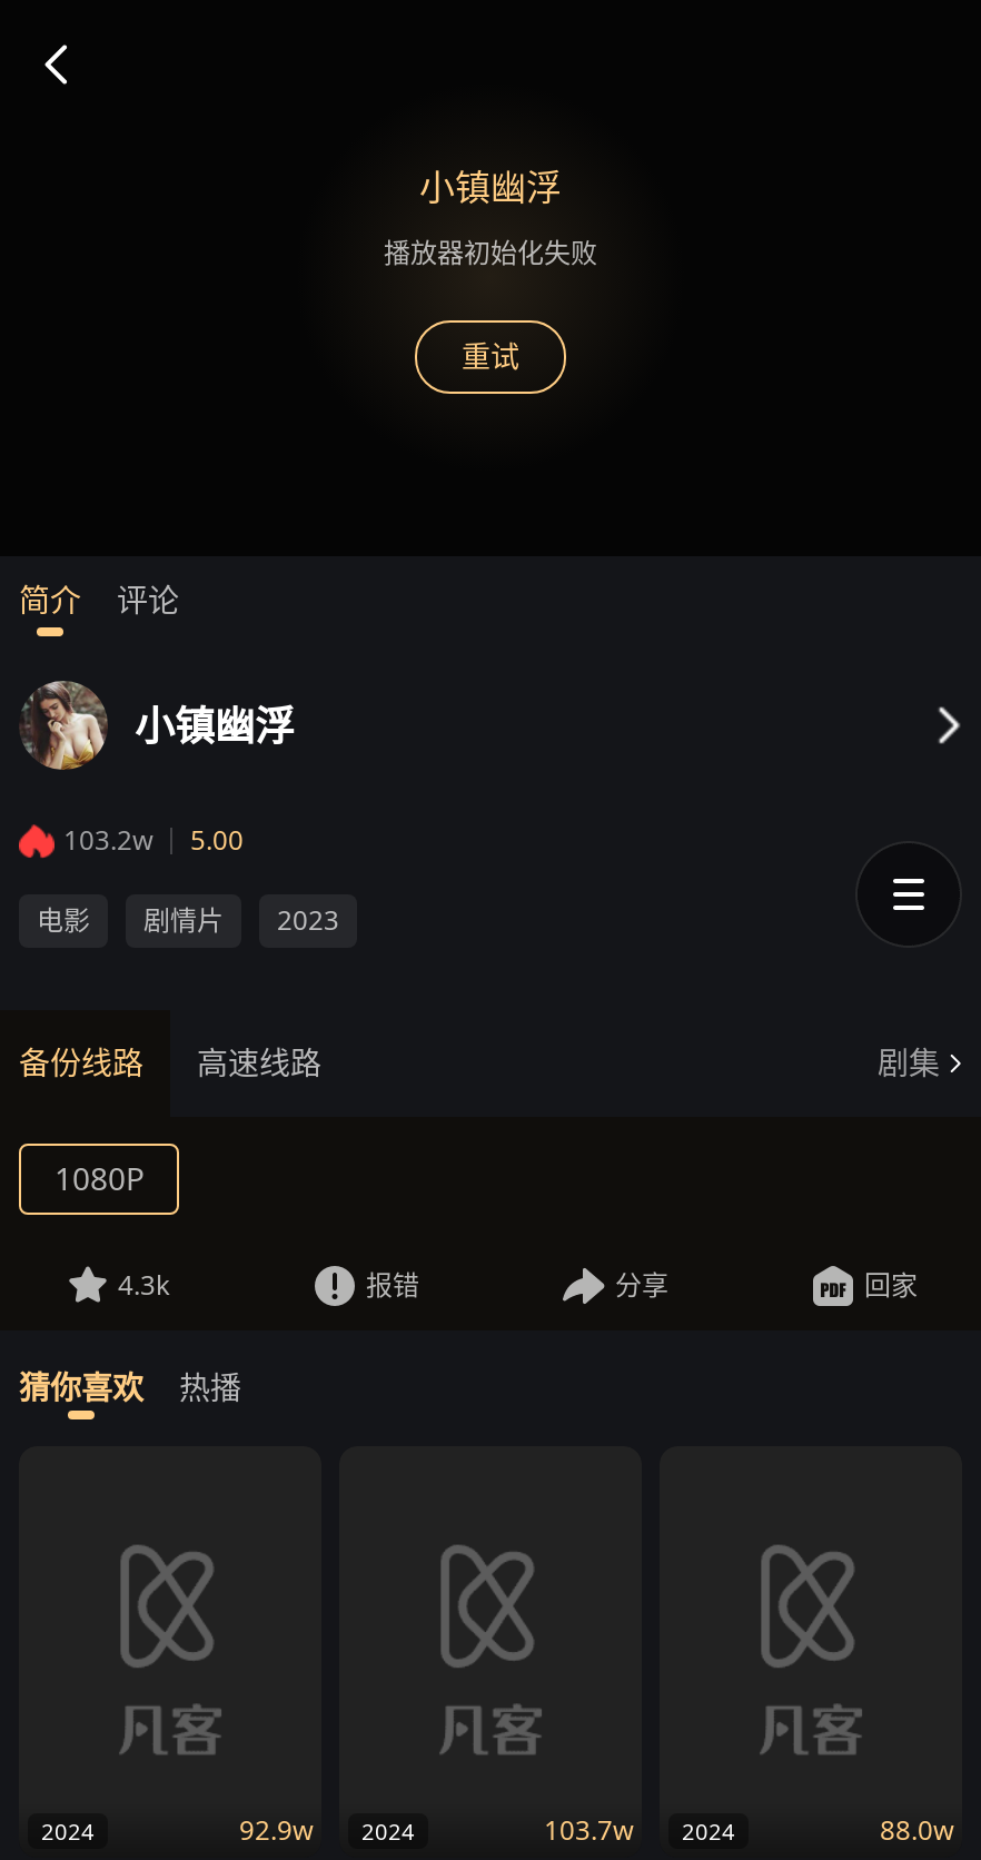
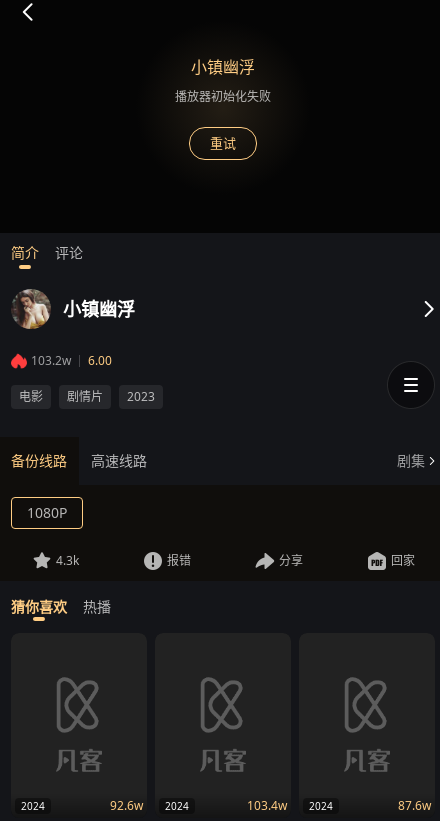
- 103.2w 5.00
+ 103.2w 6.00

- 92.9w 2024
+ 92.6w 2024

- 103.7w 2024
+ 103.4w 2024

- 88.0w
+ 87.6w
